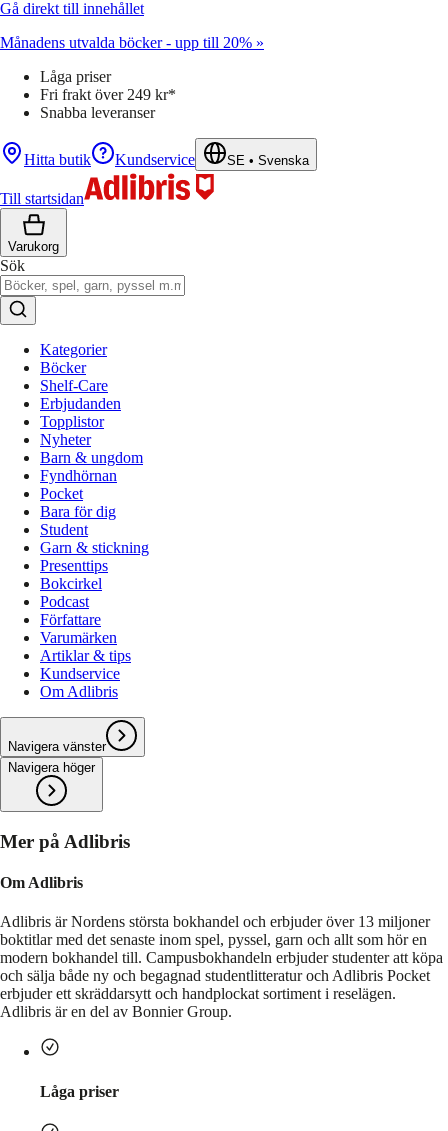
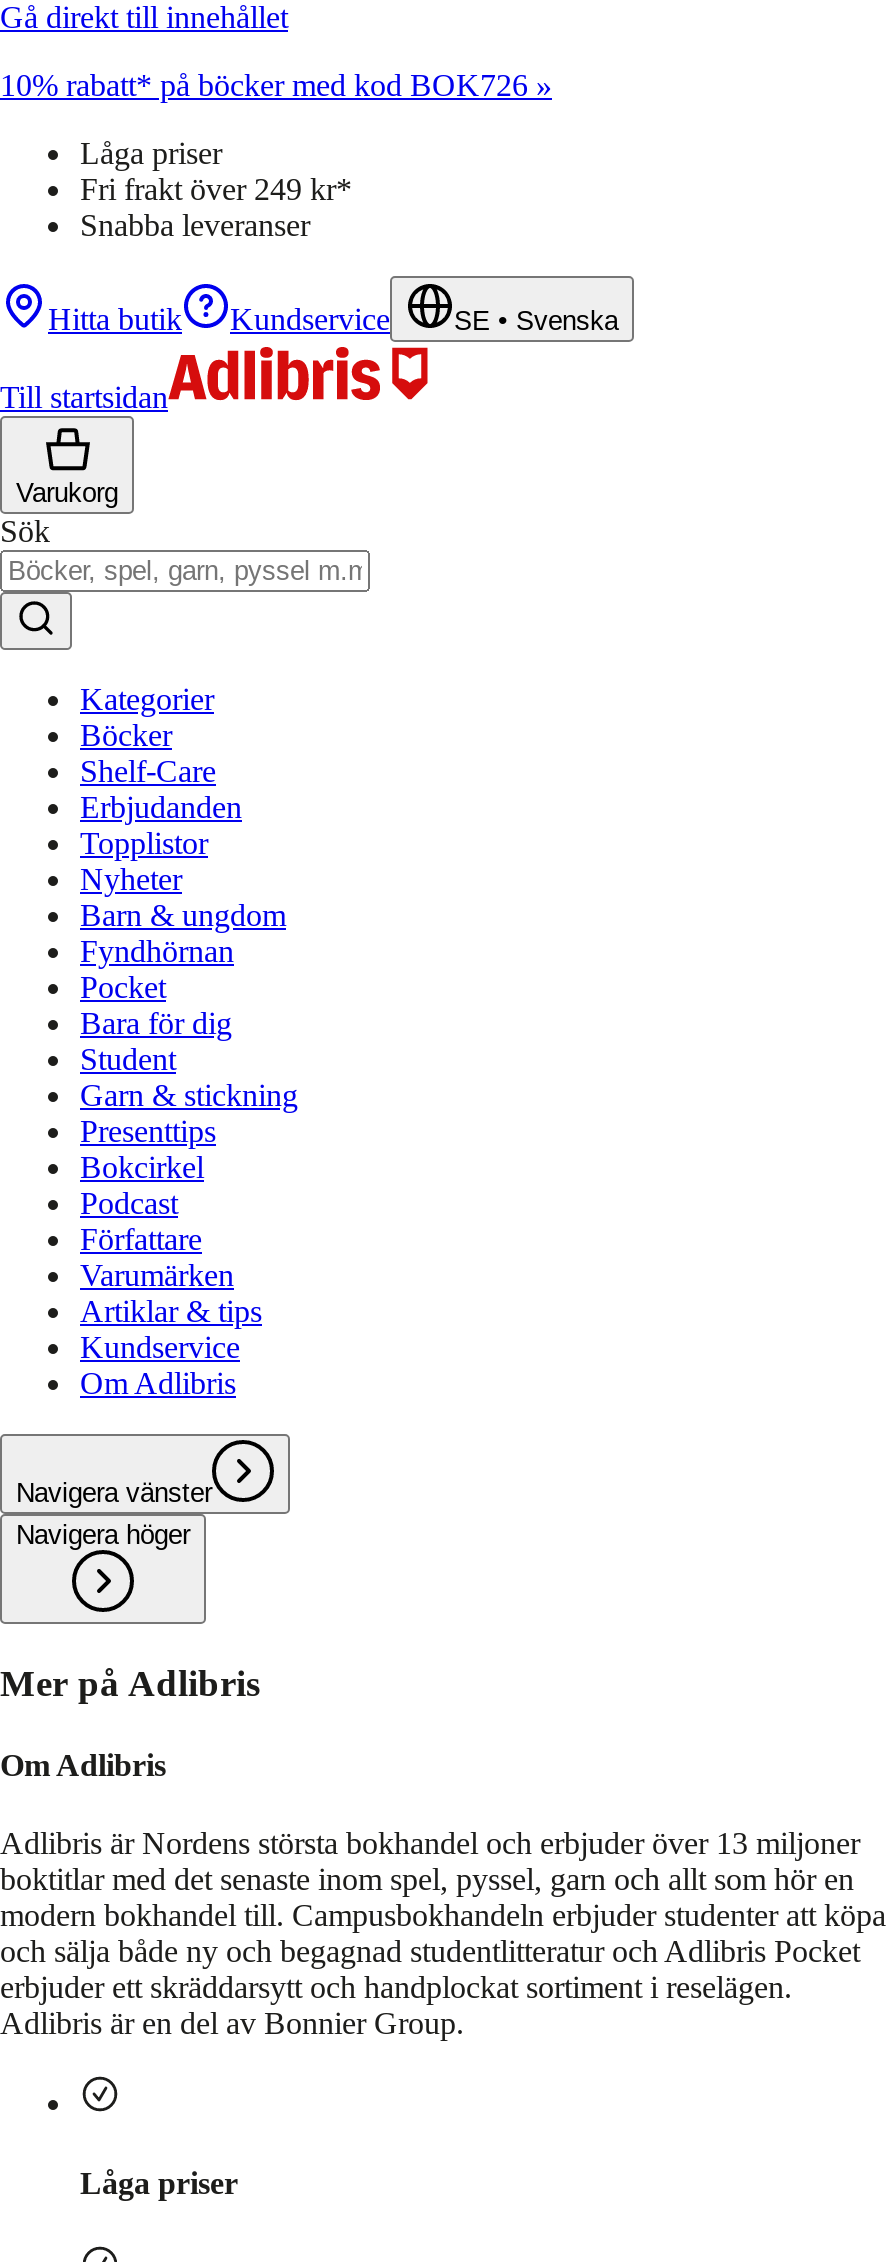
- Månadens utvalda böcker - upp till 20% »
+ 10% rabatt* på böcker med kod BOK726 »
